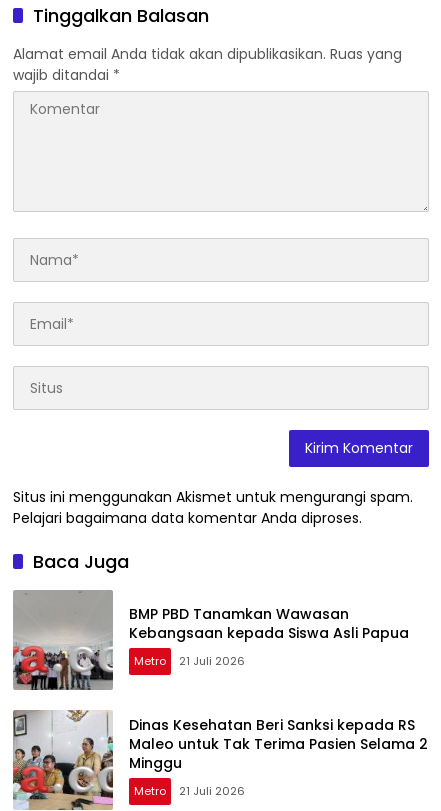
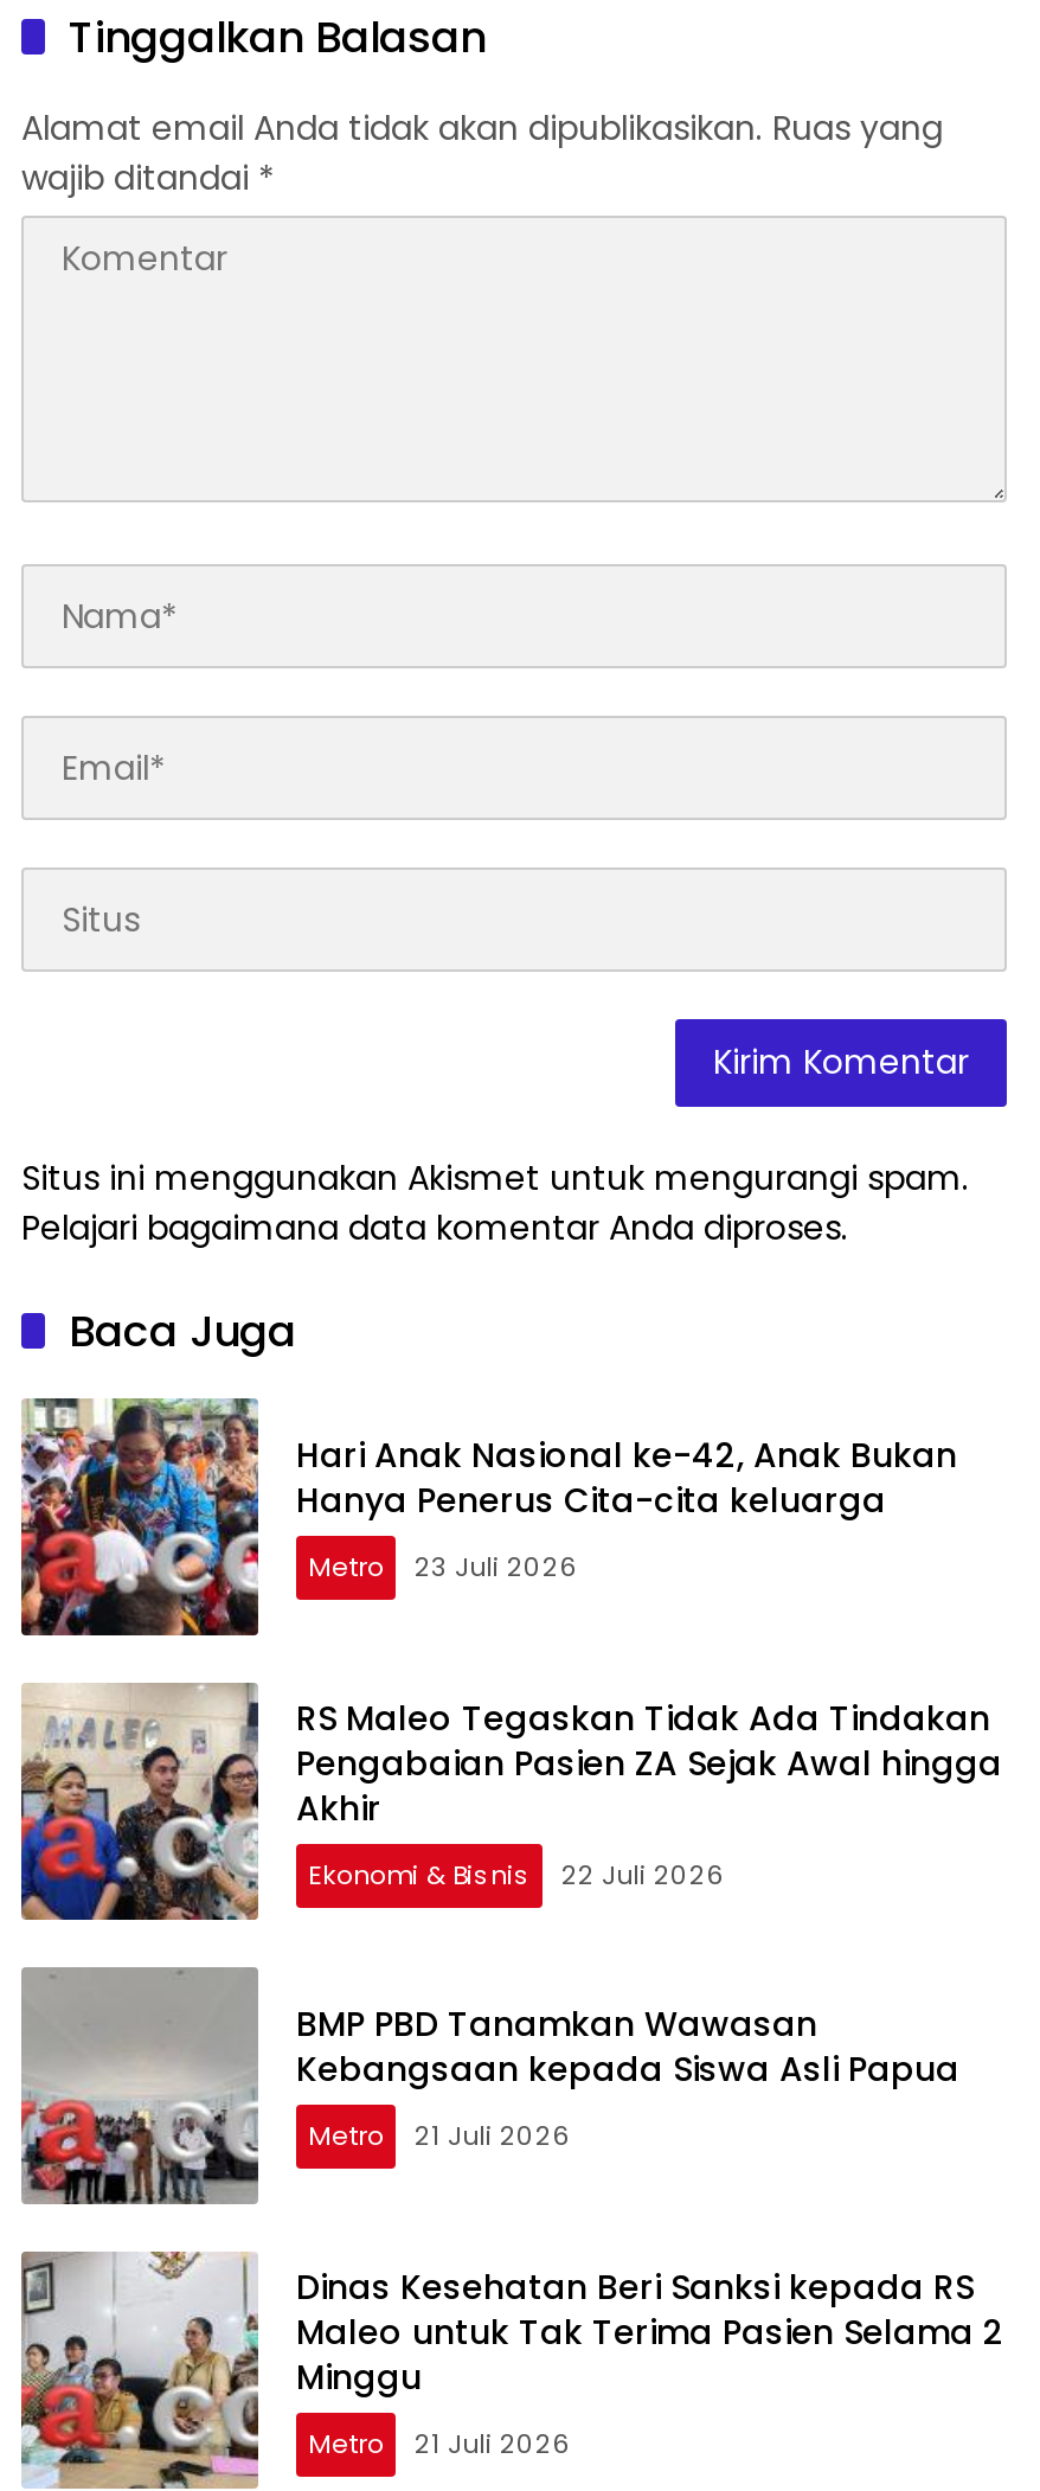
+ [image]
+ Hari Anak Nasional ke-42, Anak Bukan
+ Hanya Penerus Cita-cita keluarga
+ Metro
+ 23 Juli 2026
+ RS Maleo Tegaskan Tidak Ada Tindakan
+ Pengabaian Pasien ZA Sejak Awal hingga
+ Akhir
+ Ekonomi & Bisnis
+ 22 Juli 2026

+ [image]
